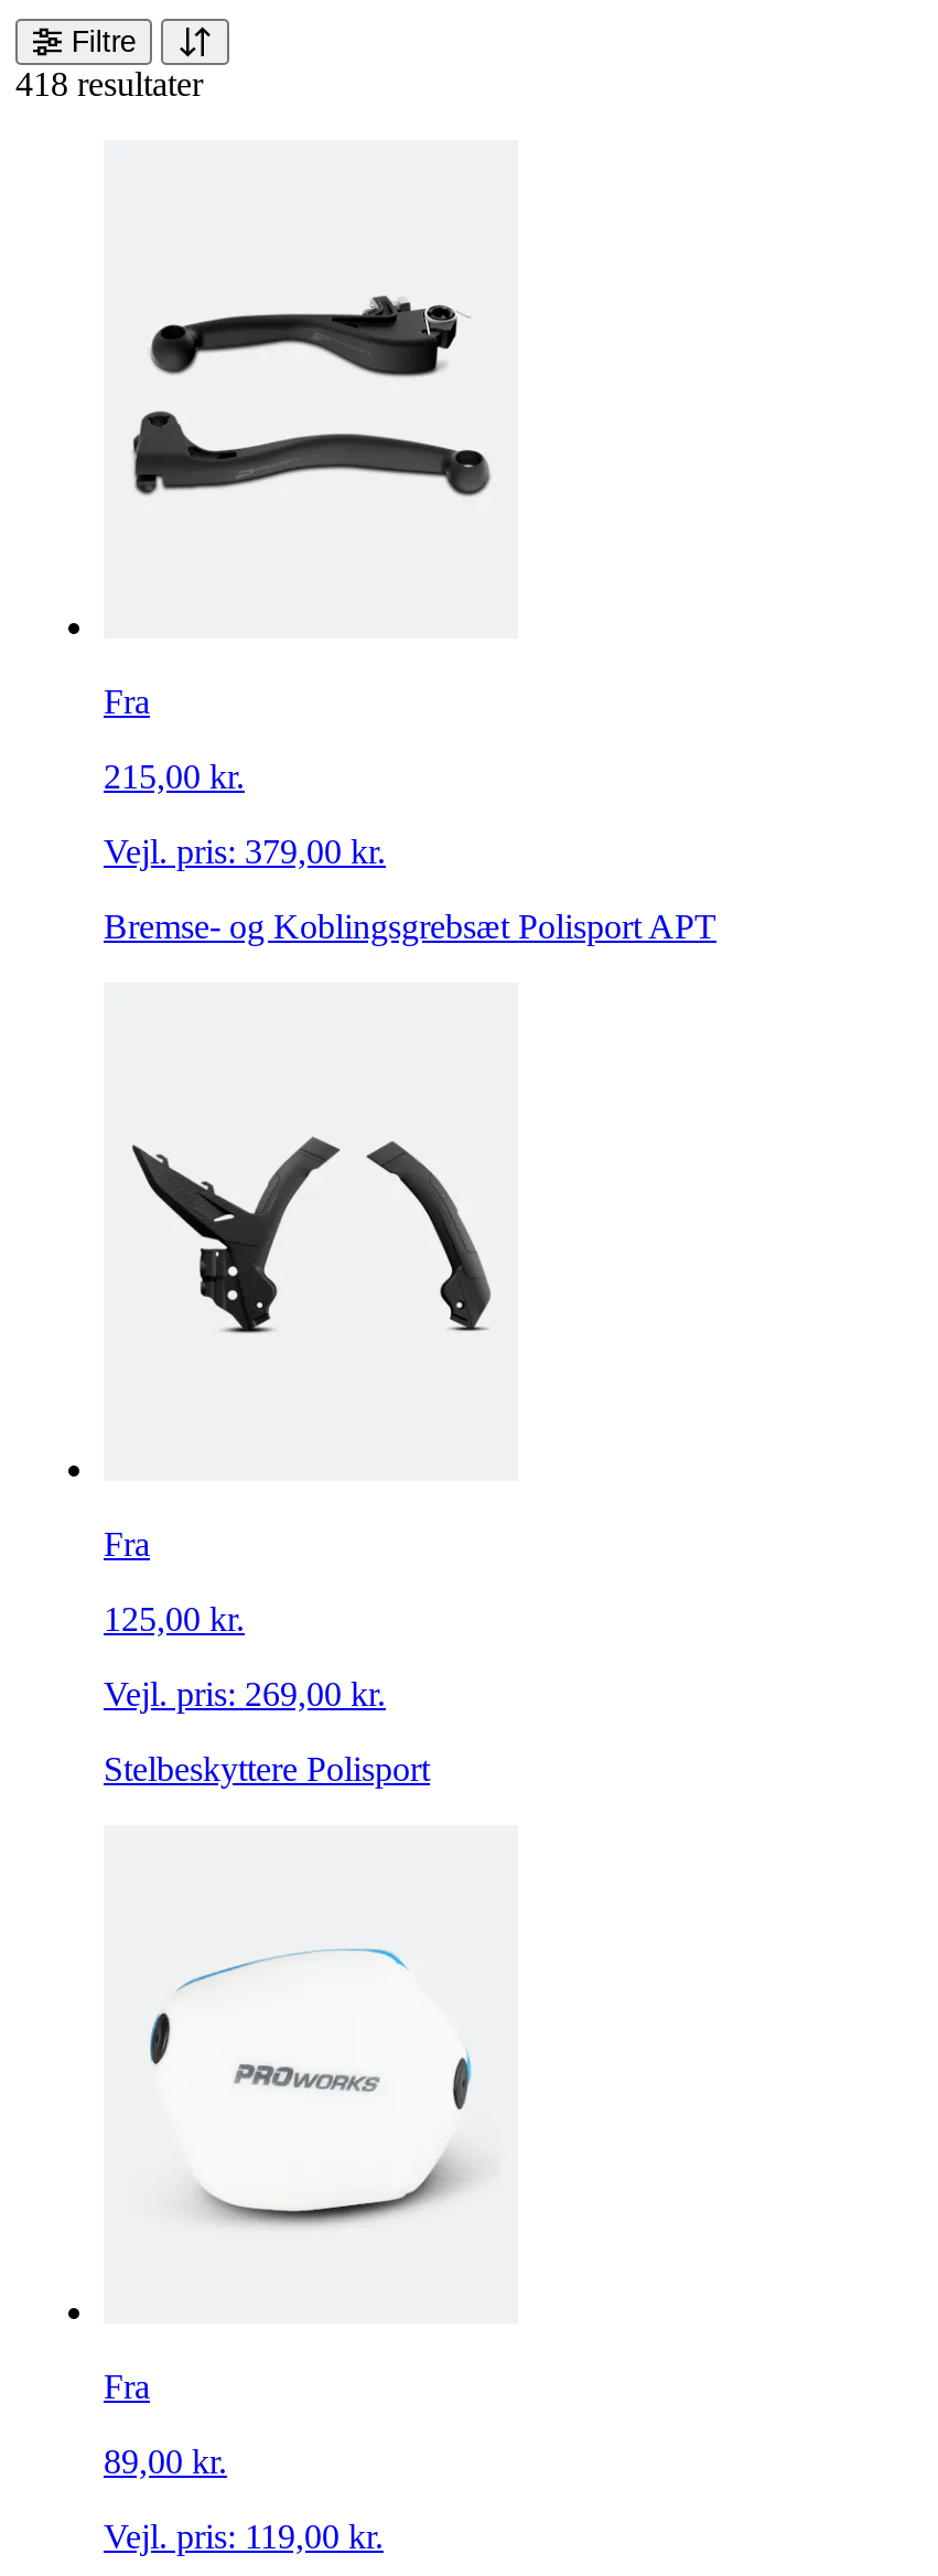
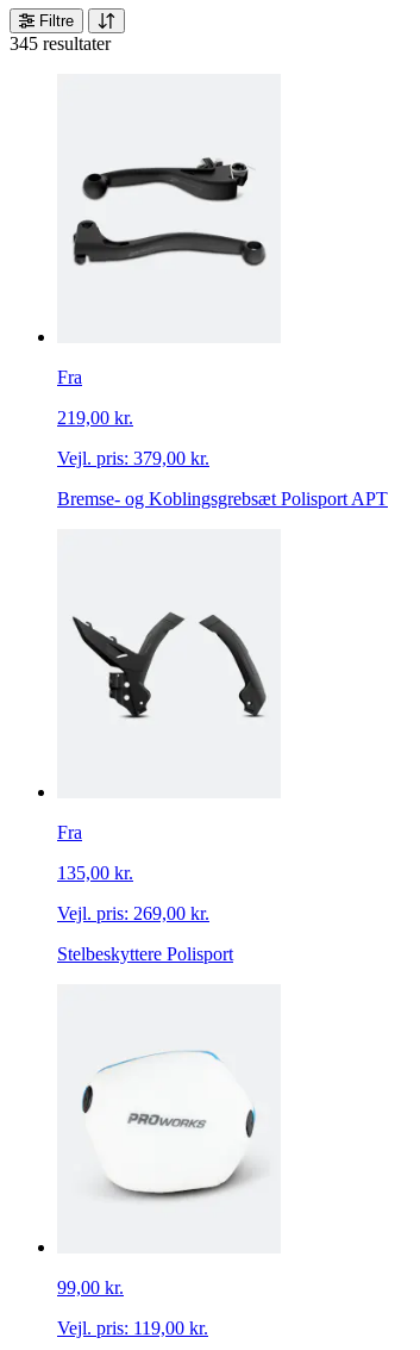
- 418 resultater
+ 345 resultater

- 215,00 kr.
+ 219,00 kr.

- 125,00 kr.
+ 135,00 kr.

- Fra
- 89,00 kr.
+ 99,00 kr.
